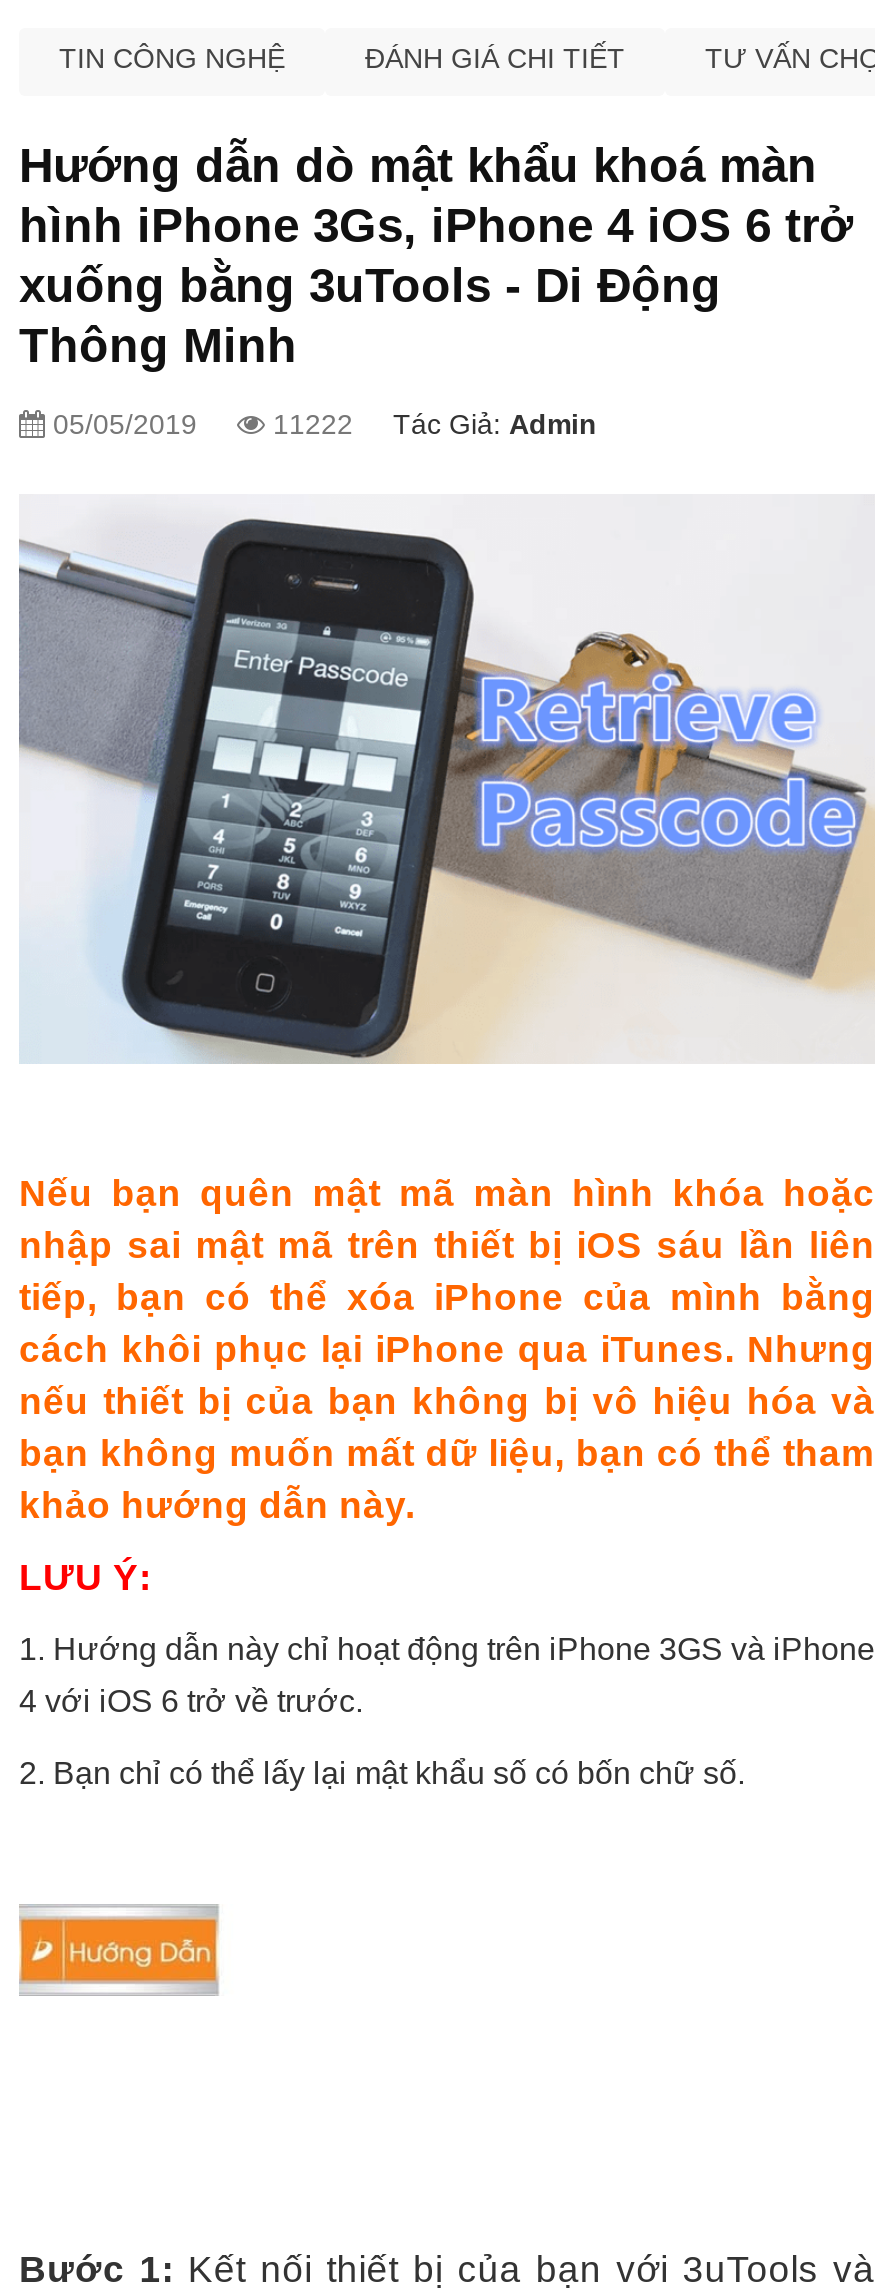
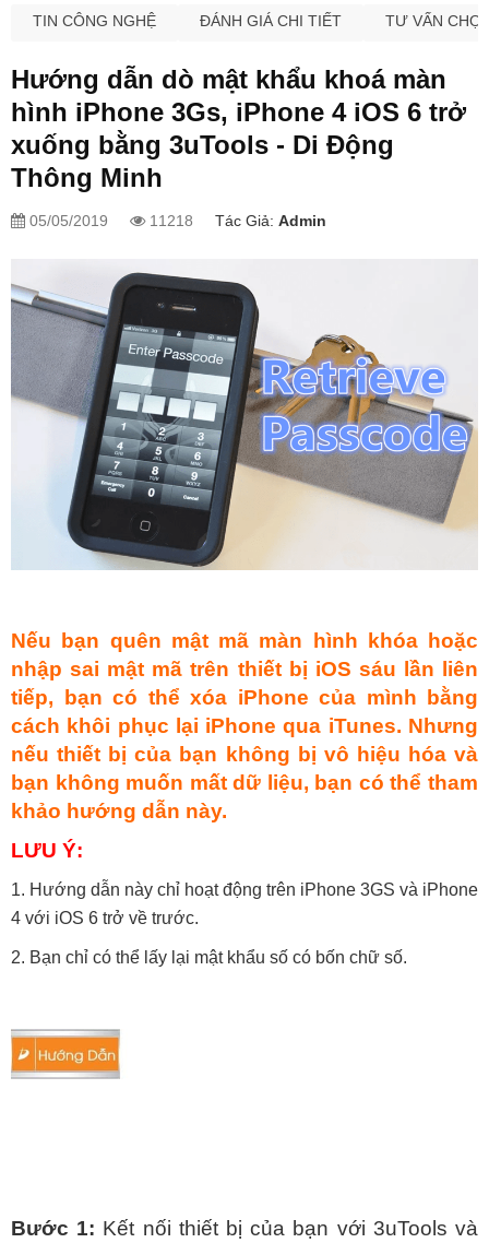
- 11222 Tác Giả: Admin
+ 11218 Tác Giả: Admin
